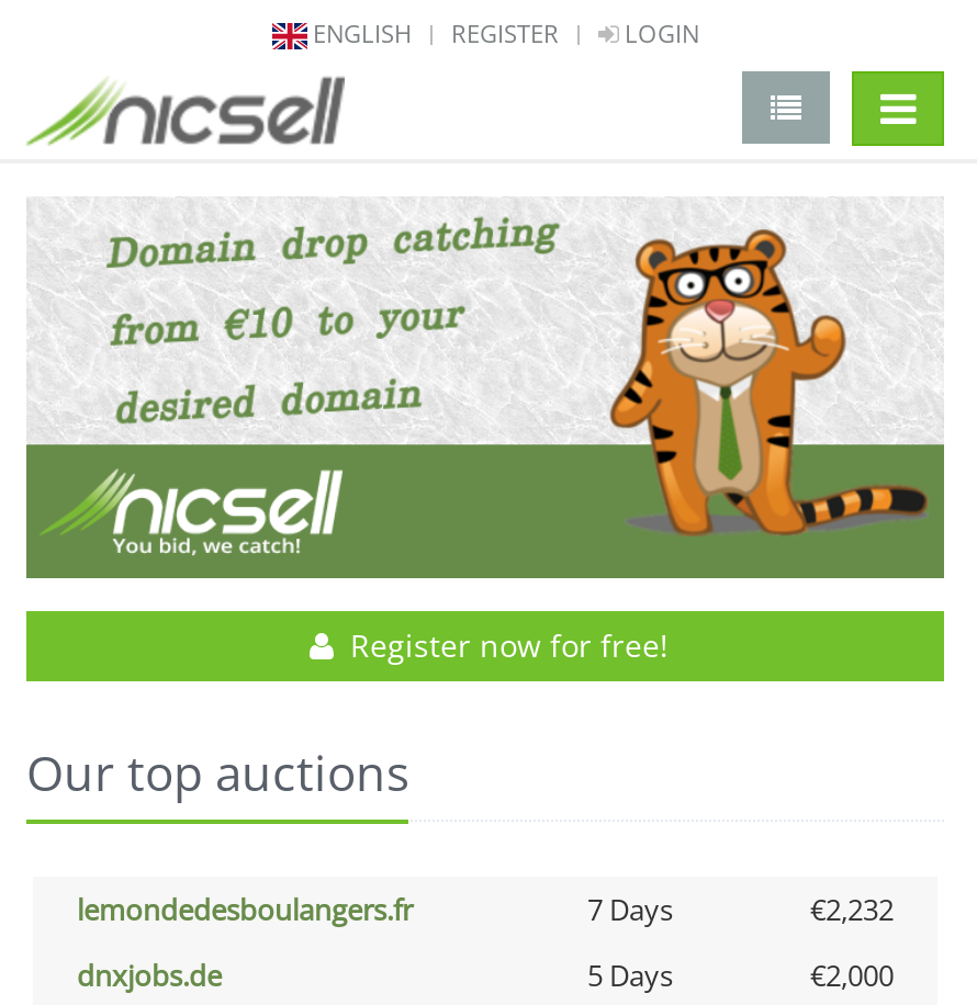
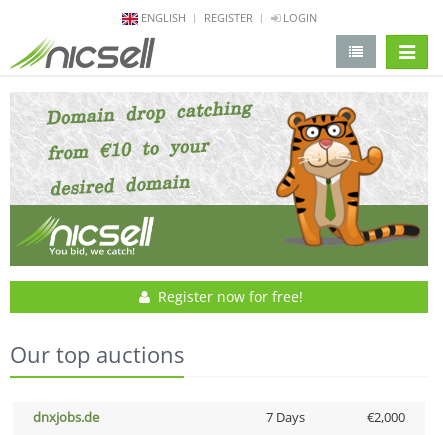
- lemondedesboulangers.fr
- 7 Days
- €2,232

- 5 Days
+ 7 Days
